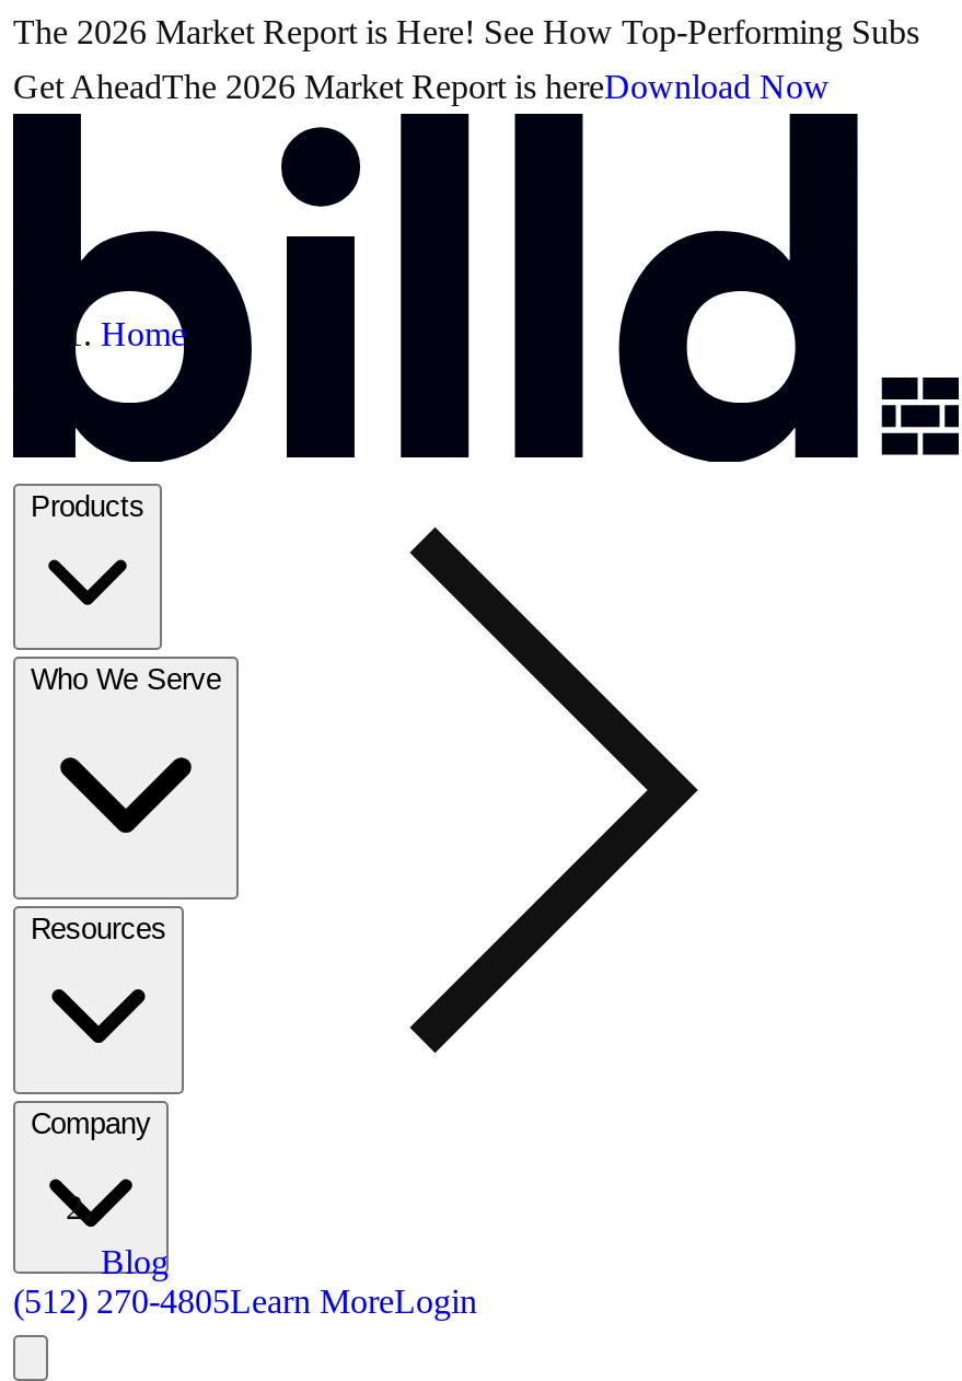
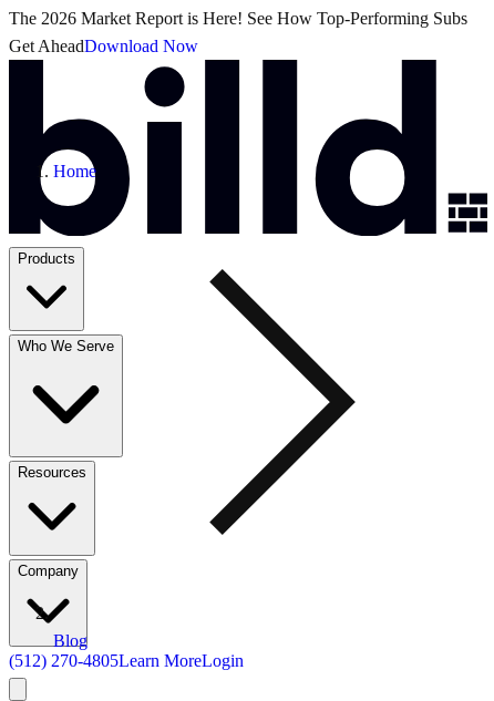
- Get AheadThe 2026 Market Report is hereDownload Now
+ Get AheadDownload Now
